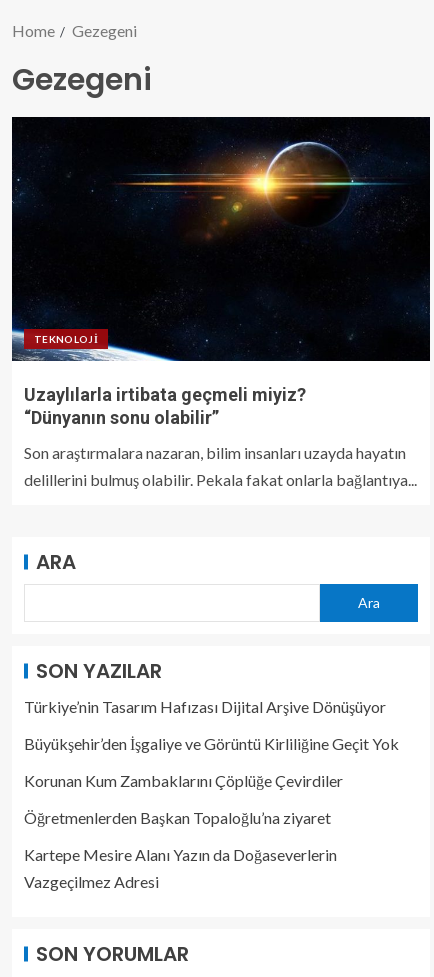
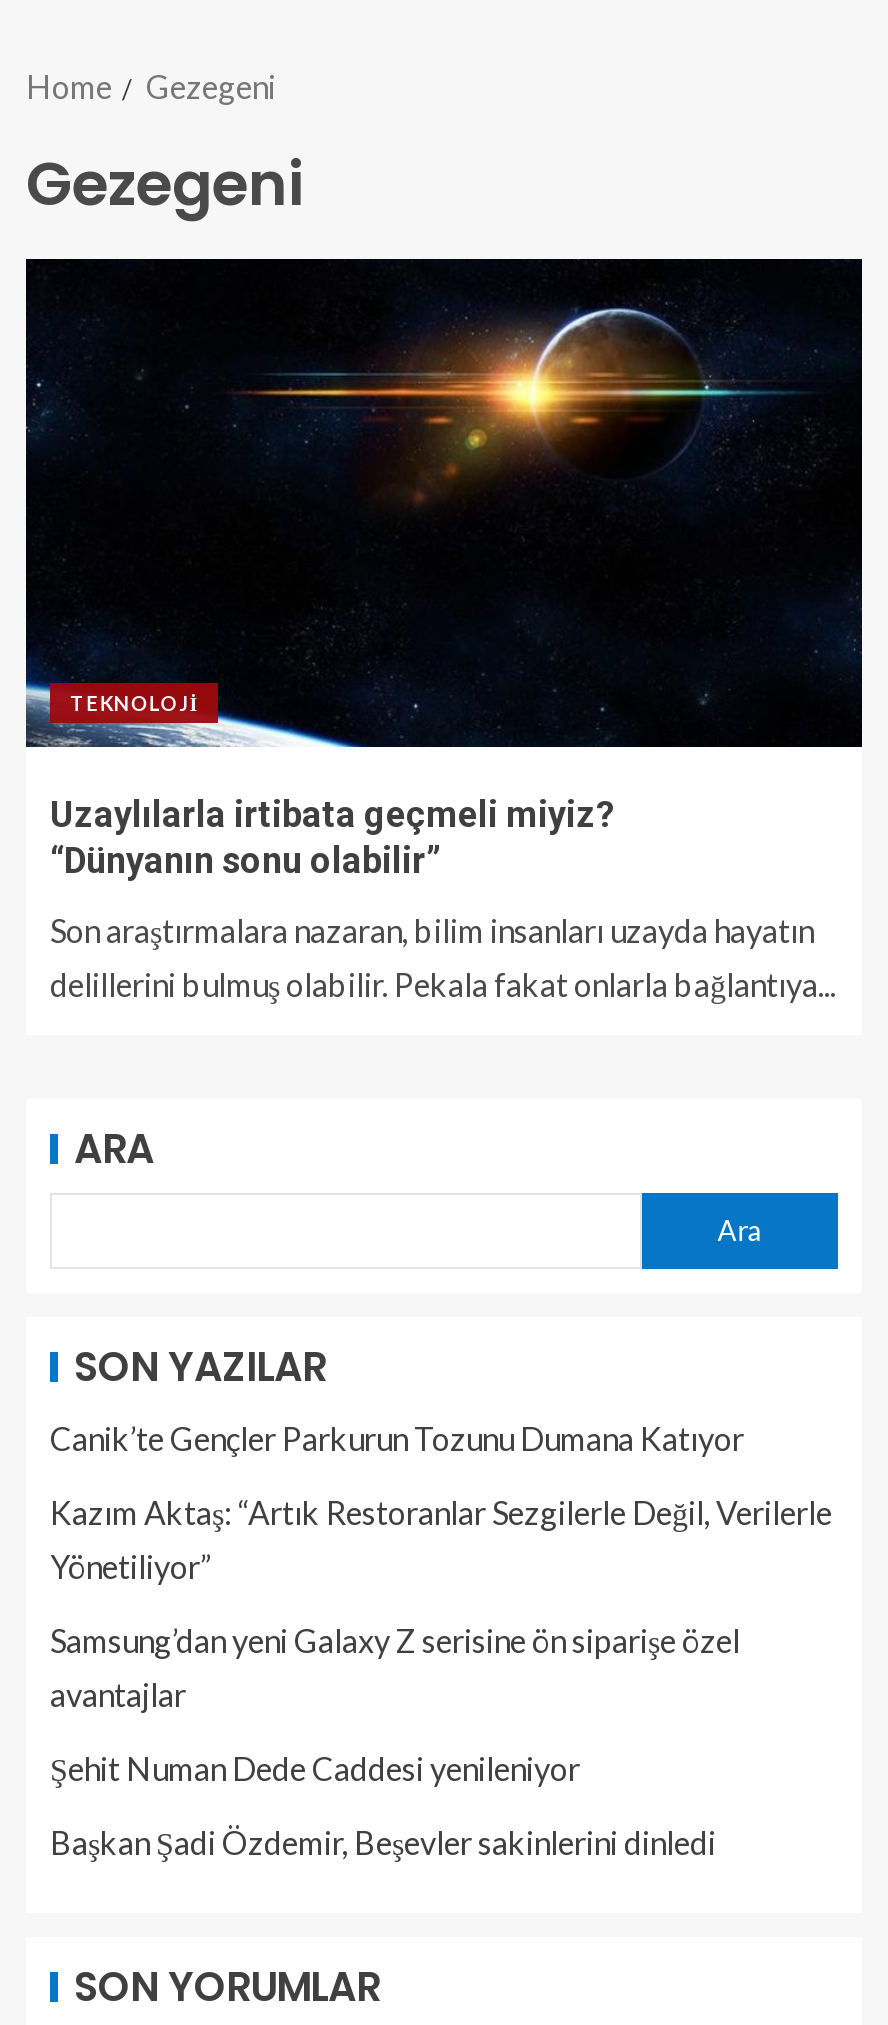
- Türkiye’nin Tasarım Hafızası Dijital Arşive Dönüşüyor
+ Canik’te Gençler Parkurun Tozunu Dumana Katıyor

- Büyükşehir’den İşgaliye ve Görüntü Kirliliğine Geçit Yok
+ Kazım Aktaş: “Artık Restoranlar Sezgilerle Değil, Verilerle
+ Yönetiliyor”

- Korunan Kum Zambaklarını Çöplüğe Çevirdiler
+ Samsung’dan yeni Galaxy Z serisine ön siparişe özel
+ avantajlar

- Öğretmenlerden Başkan Topaloğlu’na ziyaret
+ Şehit Numan Dede Caddesi yenileniyor

- Kartepe Mesire Alanı Yazın da Doğaseverlerin
- Vazgeçilmez Adresi
+ Başkan Şadi Özdemir, Beşevler sakinlerini dinledi
